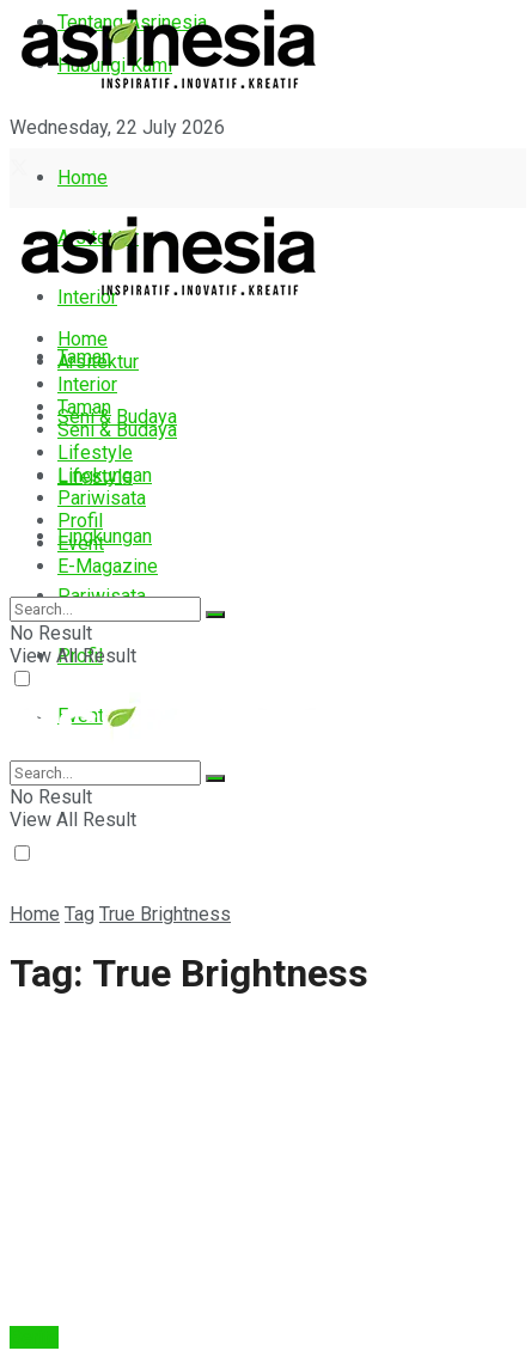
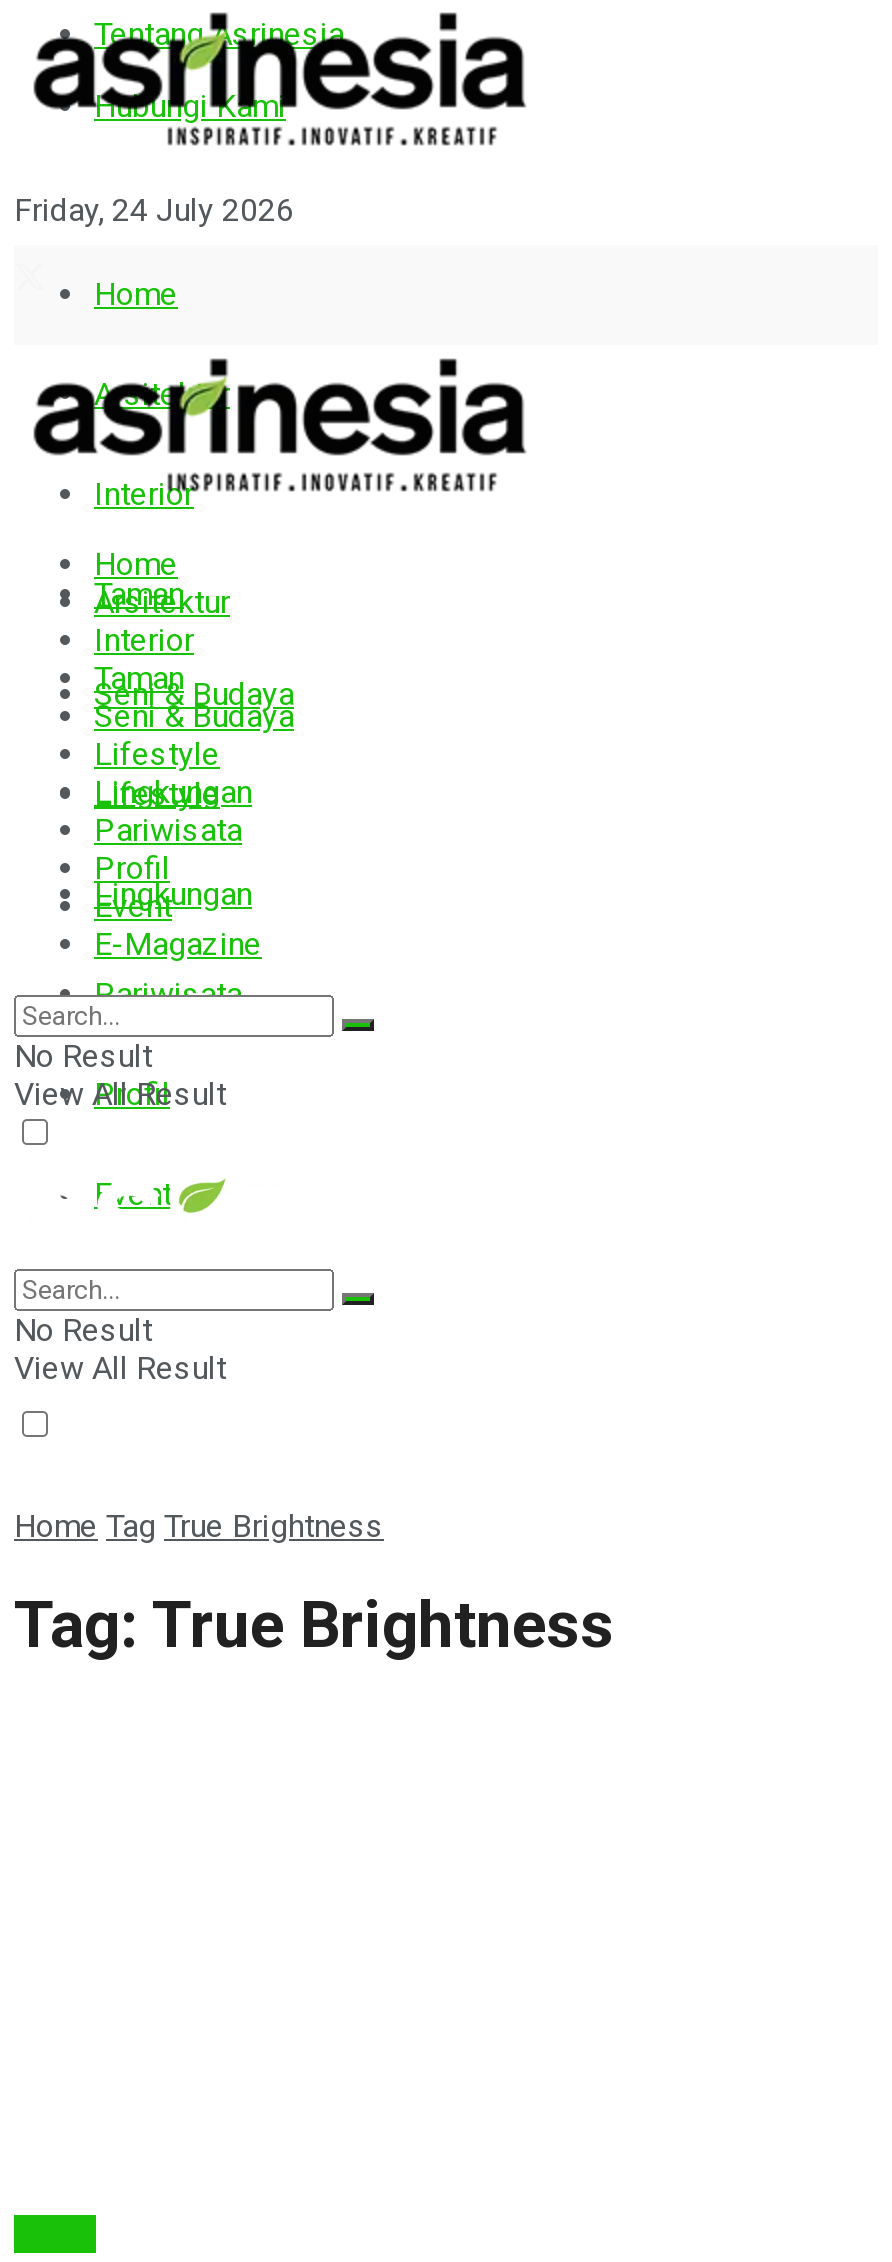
- Wednesday, 22 July 2026
+ Friday, 24 July 2026
